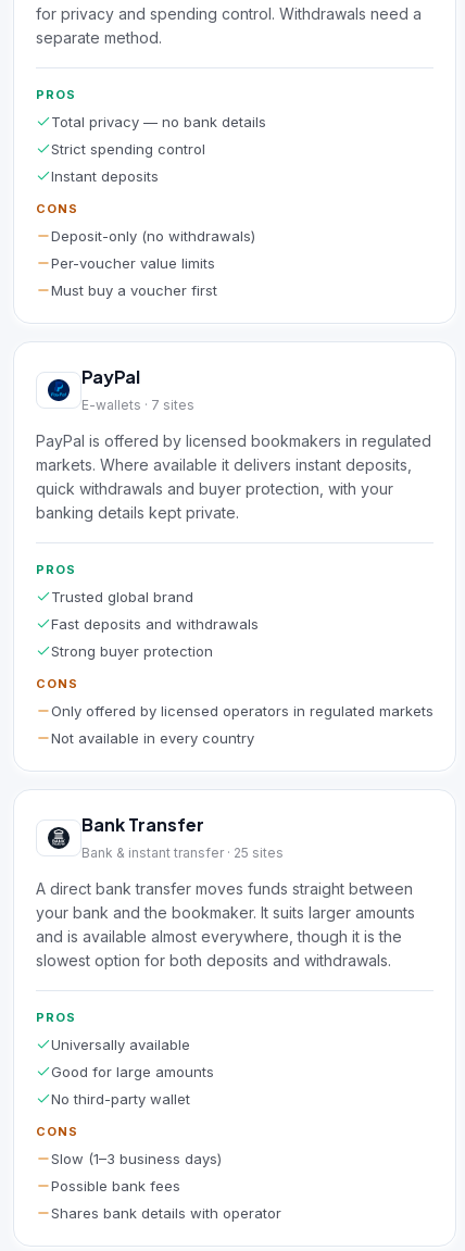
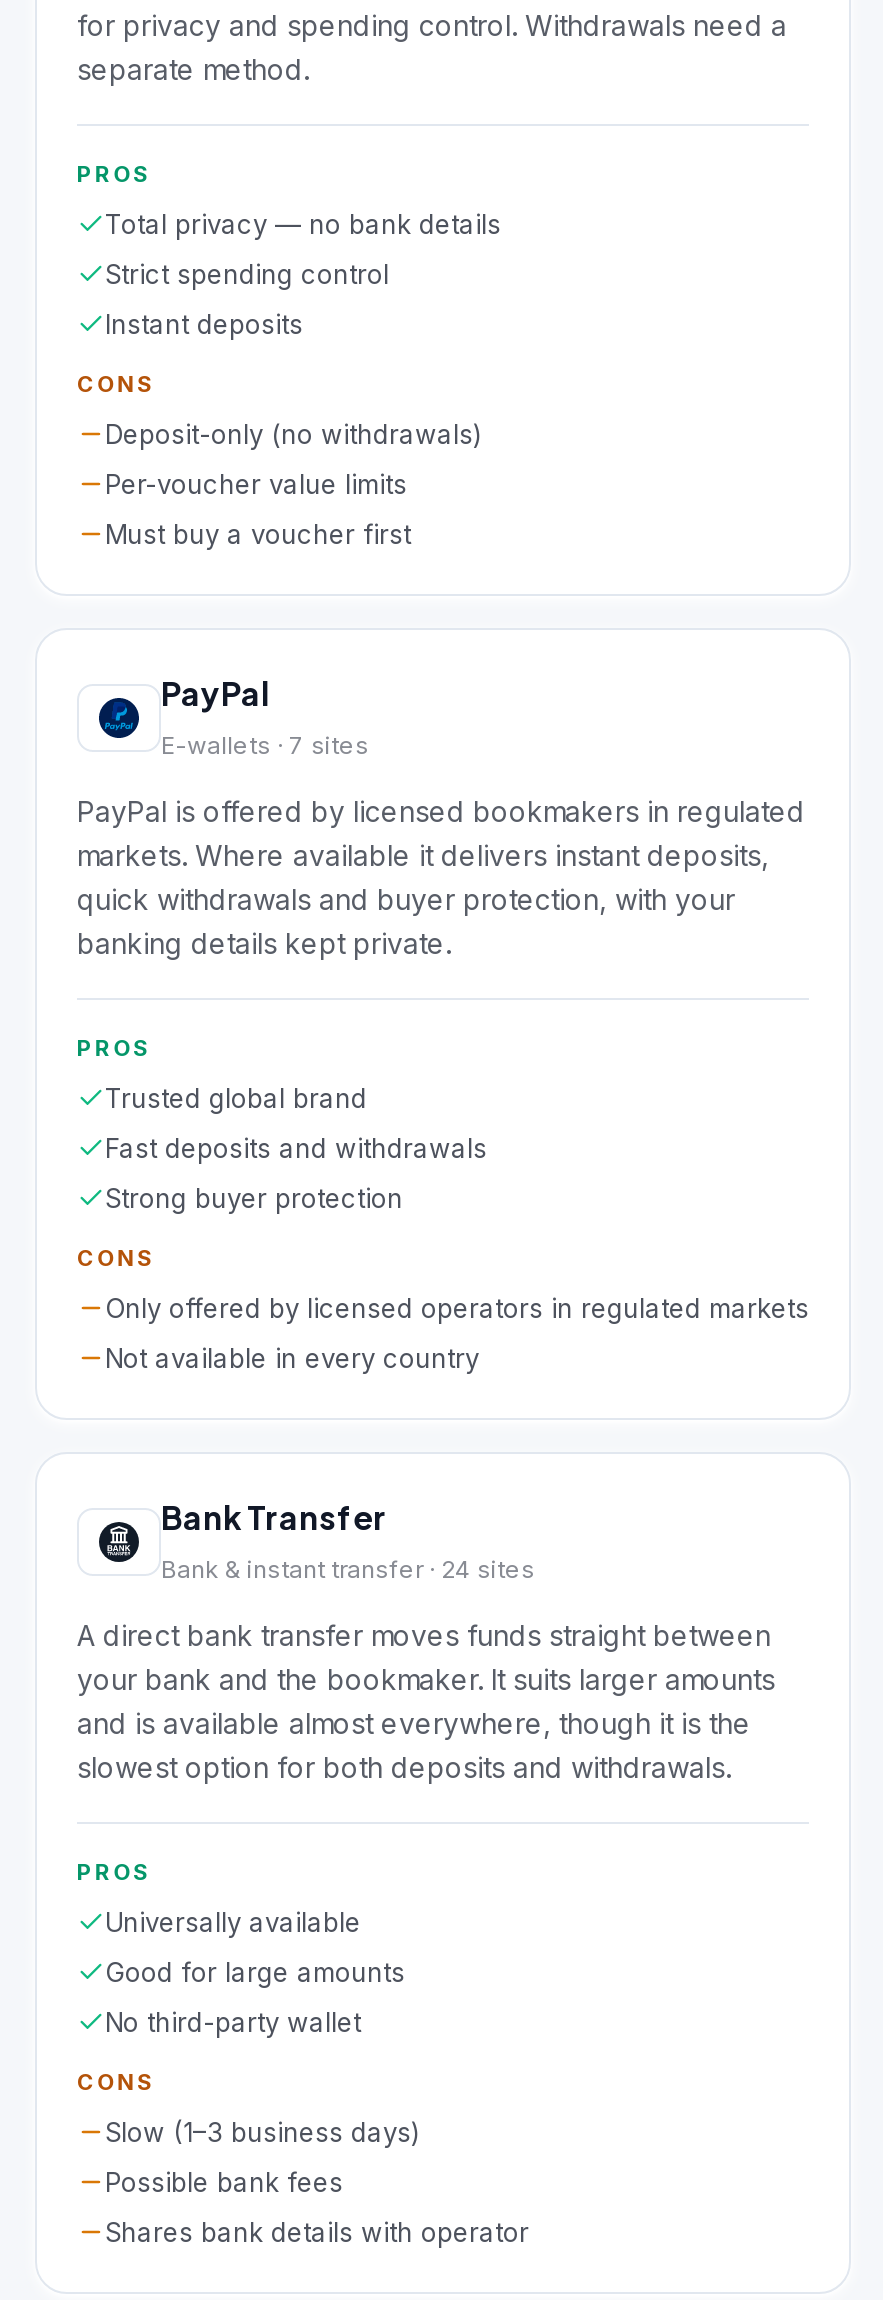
- Bank & instant transfer · 25 sites
+ Bank & instant transfer · 24 sites
